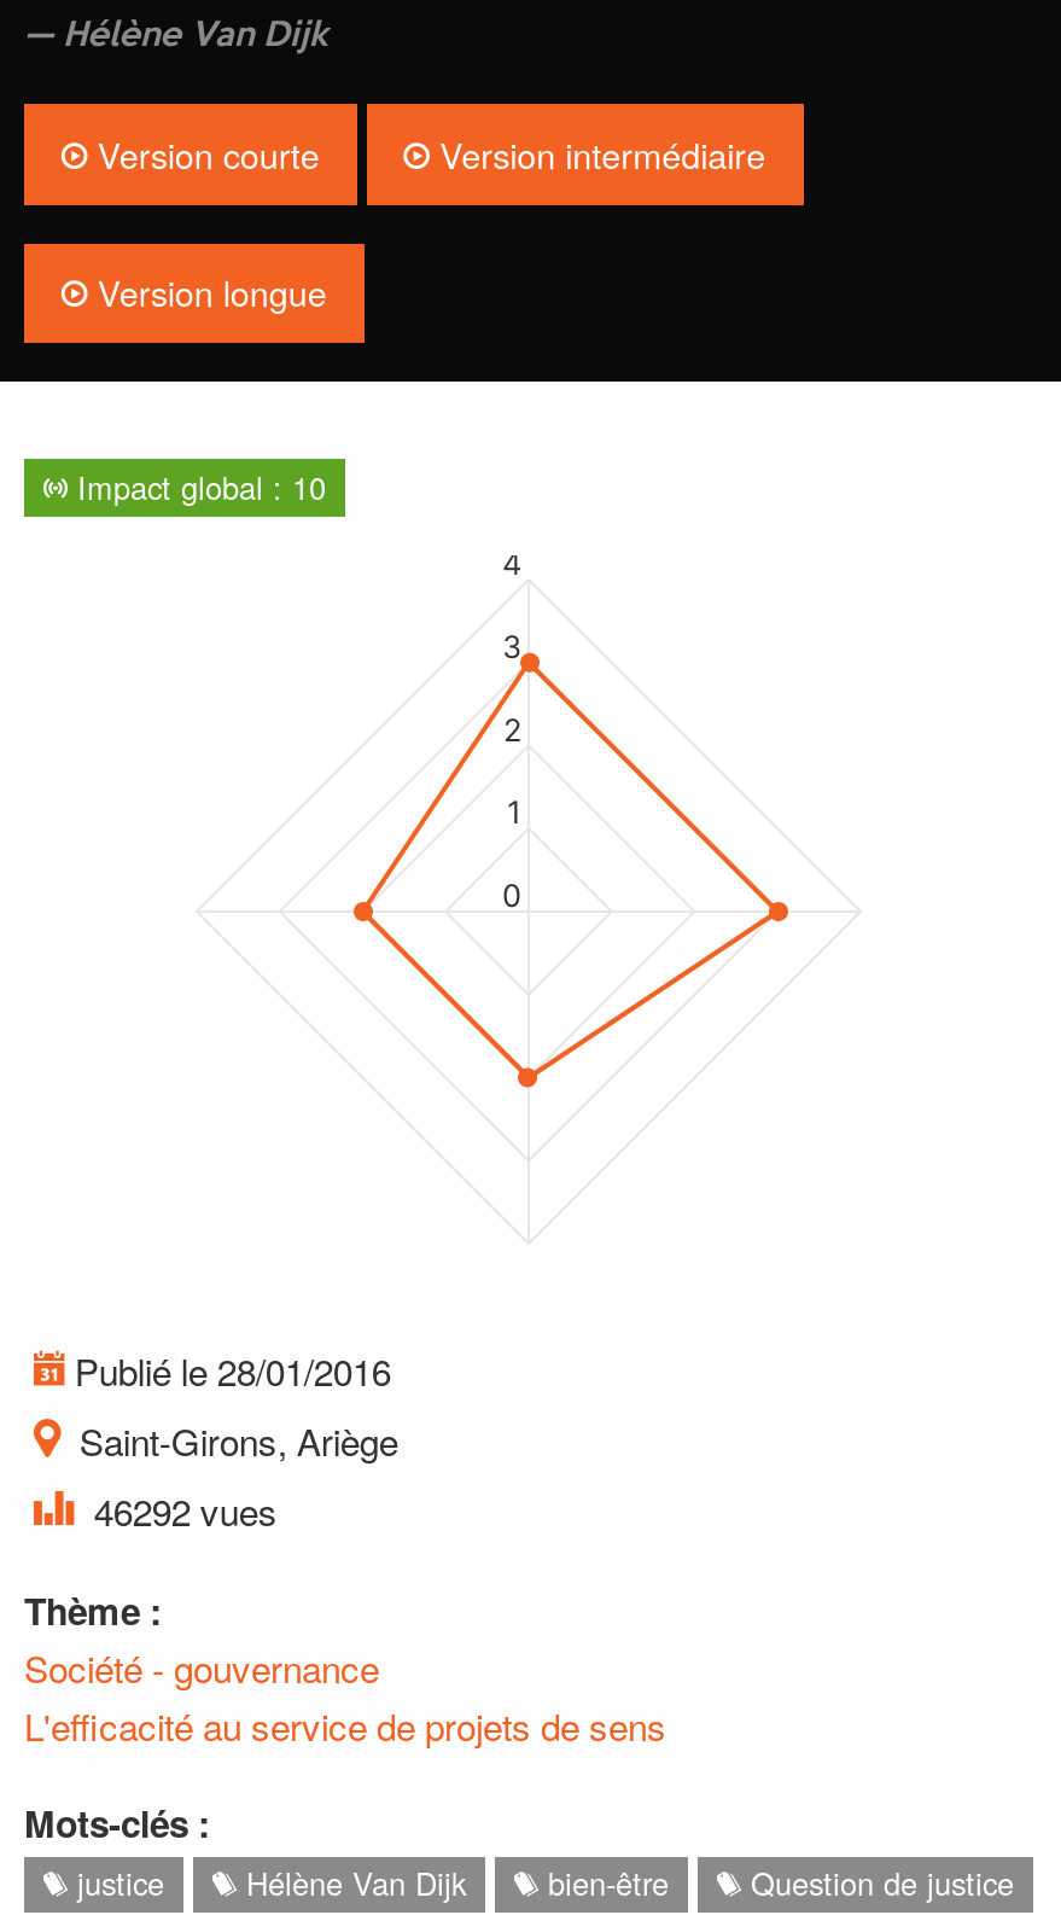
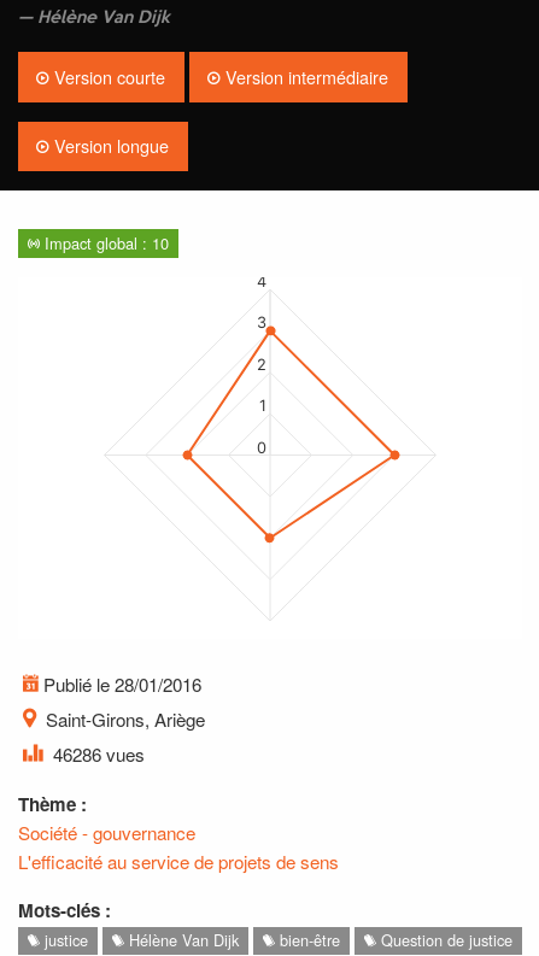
- 46292 vues
+ 46286 vues
